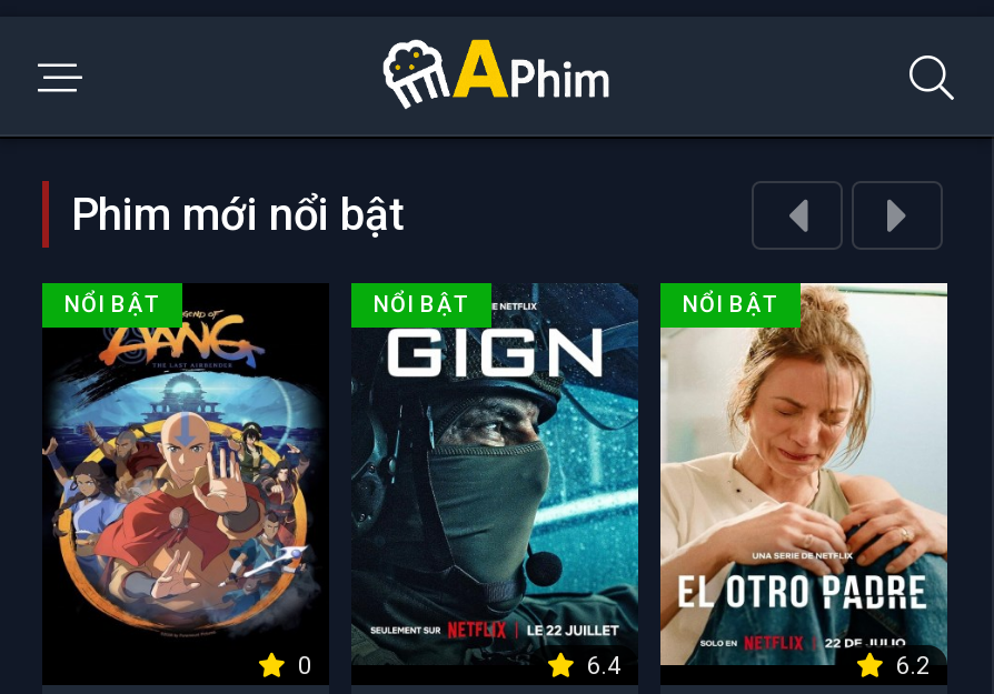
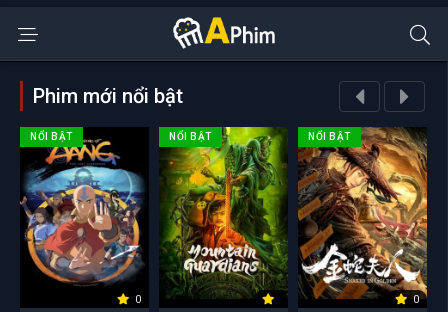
- [image]
+ [image]

- [image]
- 6.2
+ [image]
+ 0

- 6.4
